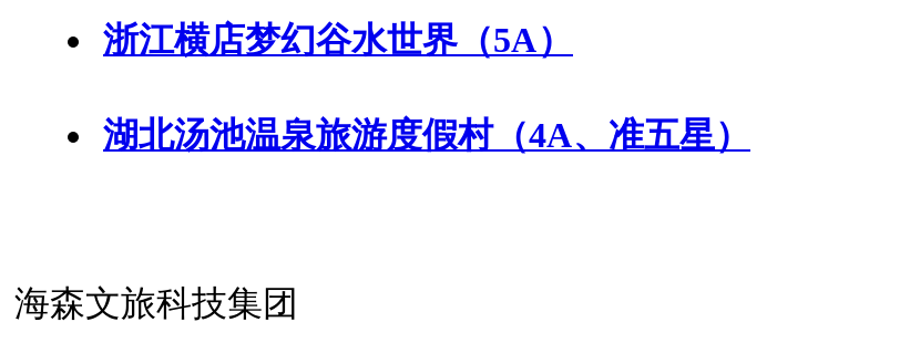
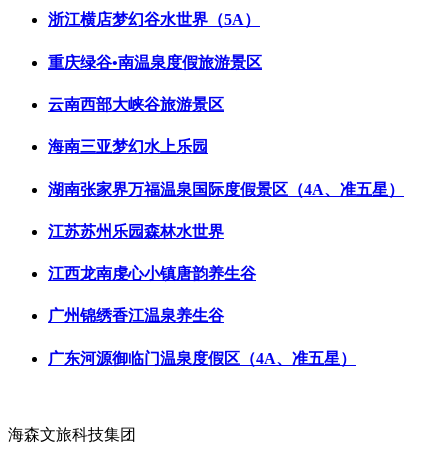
- 湖北汤池温泉旅游度假村（4A、准五星）
+ 重庆绿谷•南温泉度假旅游景区
+ 云南西部大峡谷旅游景区
+ 海南三亚梦幻水上乐园
+ 湖南张家界万福温泉国际度假景区（4A、准五星）
+ 江苏苏州乐园森林水世界
+ 江西龙南虔心小镇唐韵养生谷
+ 广州锦绣香江温泉养生谷
+ 广东河源御临门温泉度假区（4A、准五星）
